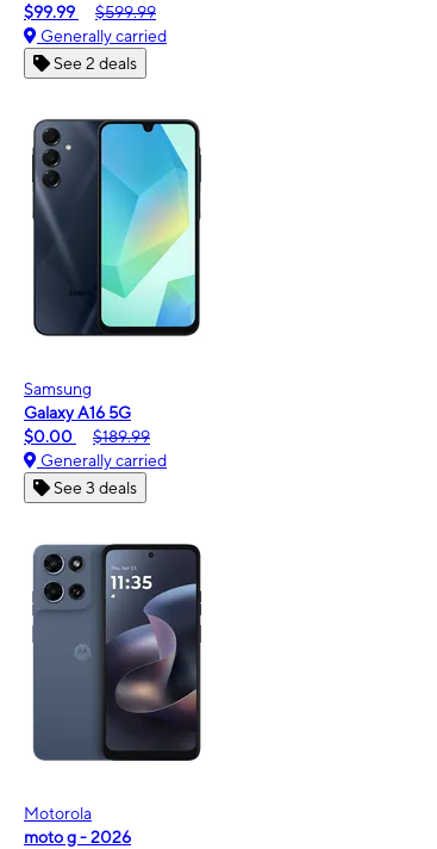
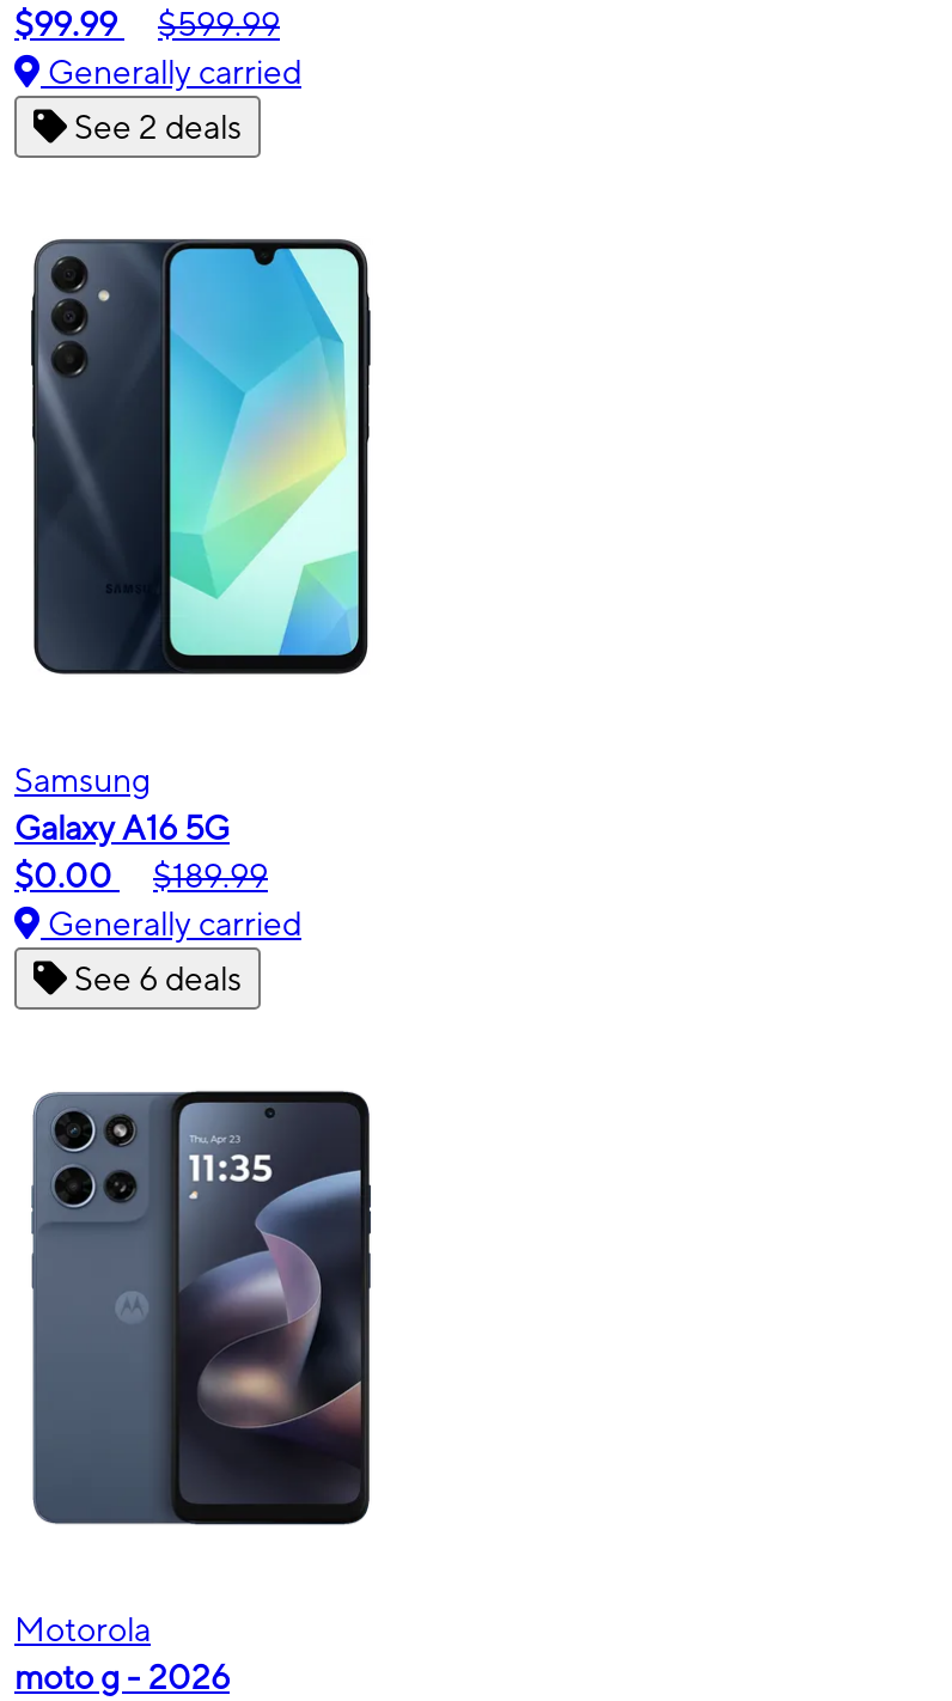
- See 3 deals
+ See 6 deals
